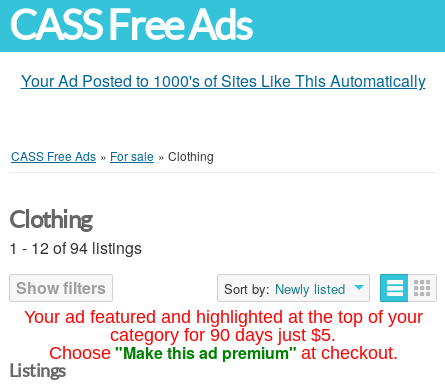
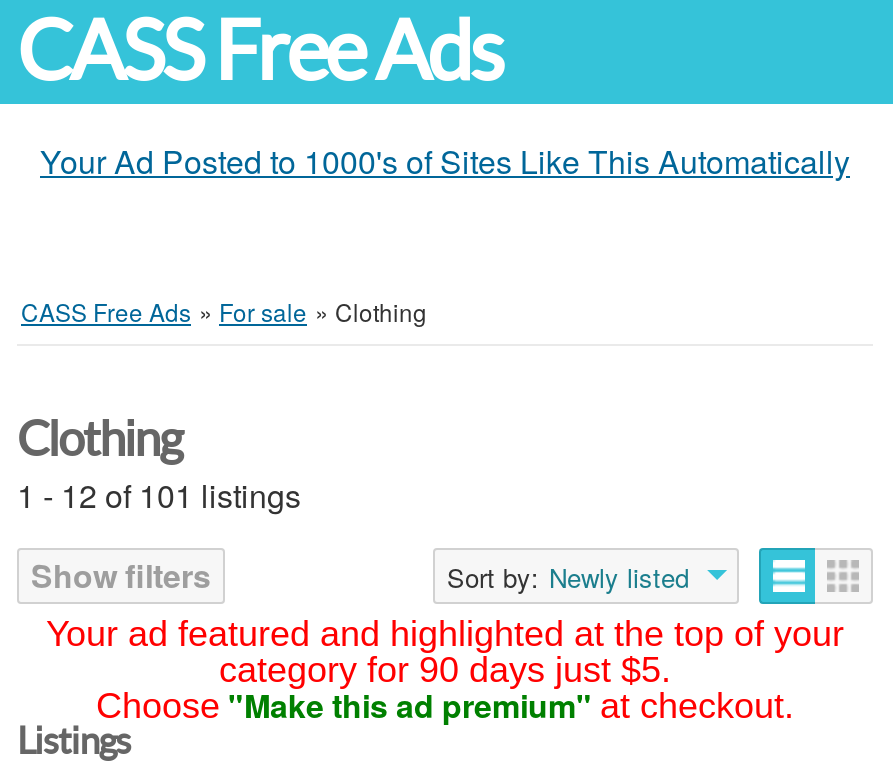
- 1 - 12 of 94 listings
+ 1 - 12 of 101 listings
